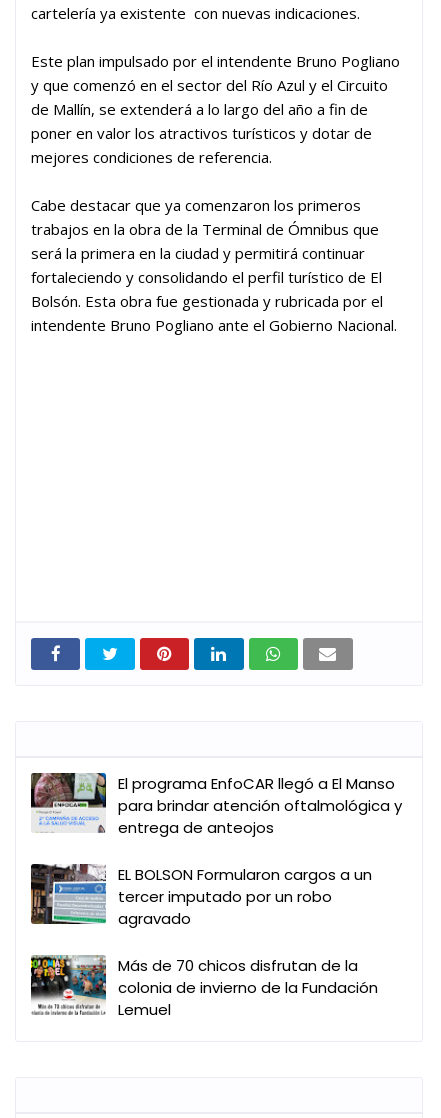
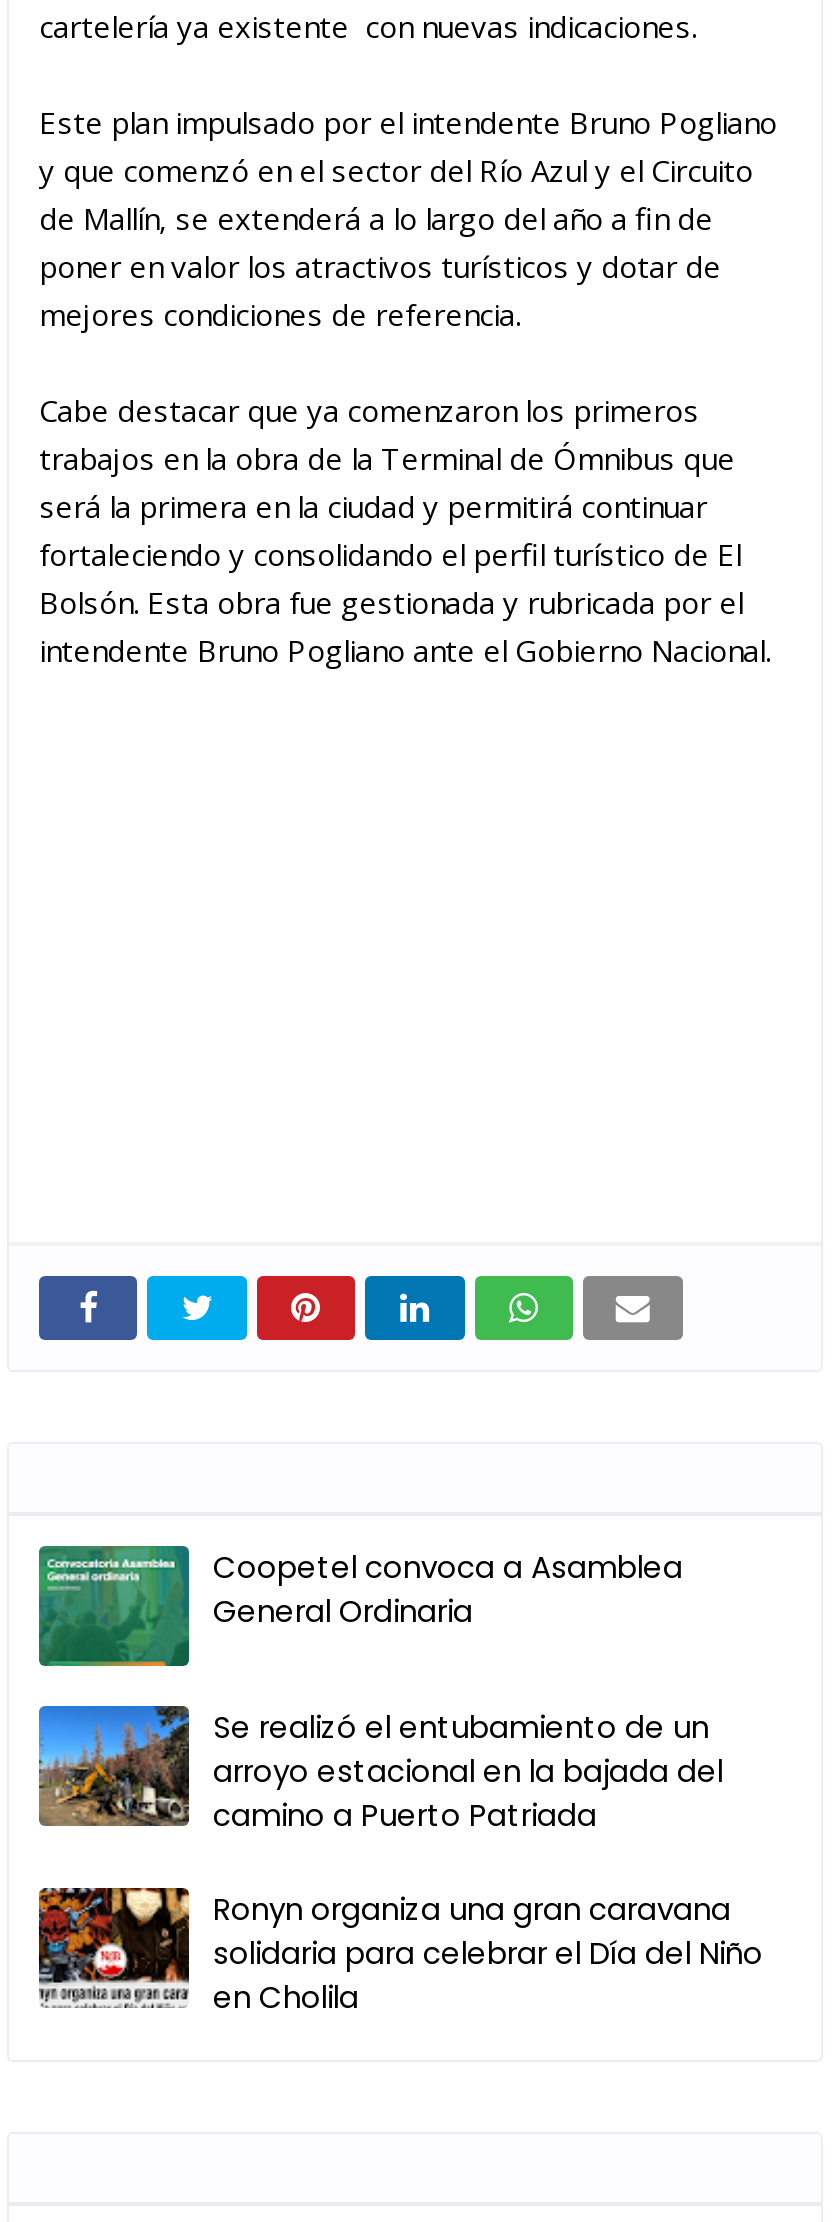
- [image]
- El programa EnfoCAR llegó a El Manso
- para brindar atención oftalmológica y
- entrega de anteojos
+ [image]
+ Coopetel convoca a Asamblea
+ General Ordinaria

- [image]
- EL BOLSON Formularon cargos a un
- tercer imputado por un robo
- agravado
+ [image]
+ Se realizó el entubamiento de un
+ arroyo estacional en la bajada del
+ camino a Puerto Patriada

- [image]
- Más de 70 chicos disfrutan de la
- colonia de invierno de la Fundación
- Lemuel
+ [image]
+ Ronyn organiza una gran caravana
+ solidaria para celebrar el Día del Niño
+ en Cholila
